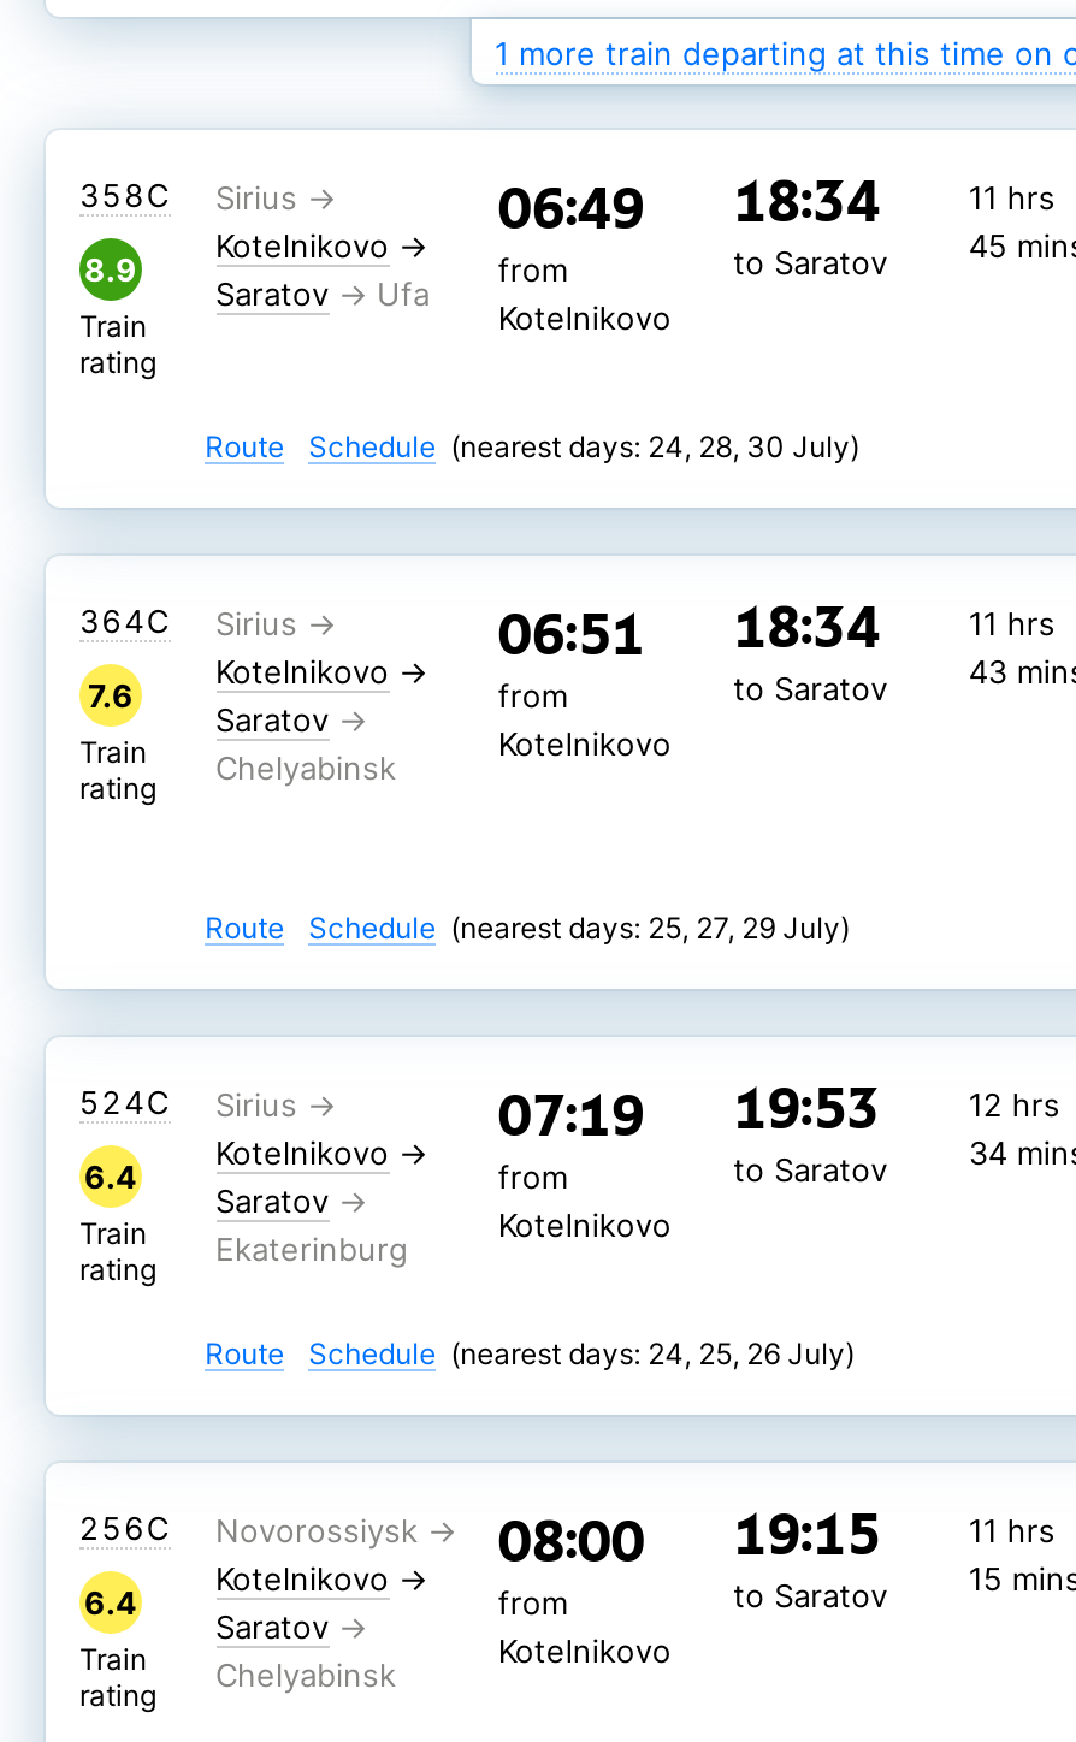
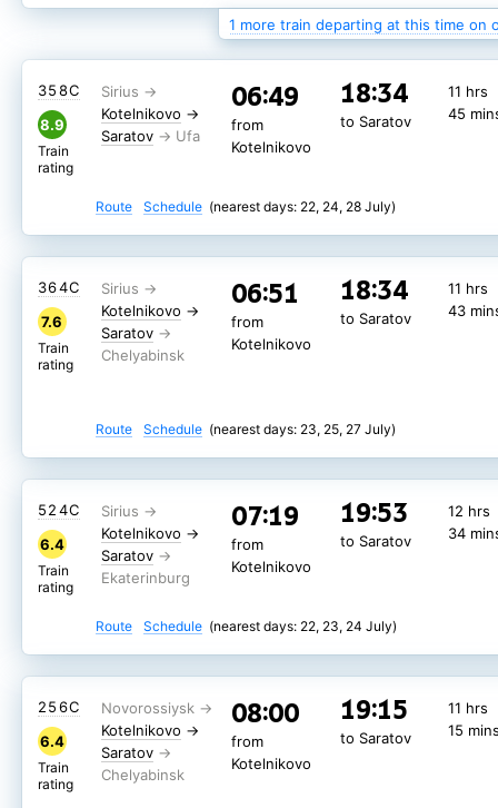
- Schedule (nearest days: 24, 28, 30 July)
+ Schedule (nearest days: 22, 24, 28 July)

- Schedule (nearest days: 25, 27, 29 July)
+ Schedule (nearest days: 23, 25, 27 July)

- Schedule (nearest days: 24, 25, 26 July)
+ Schedule (nearest days: 22, 23, 24 July)
